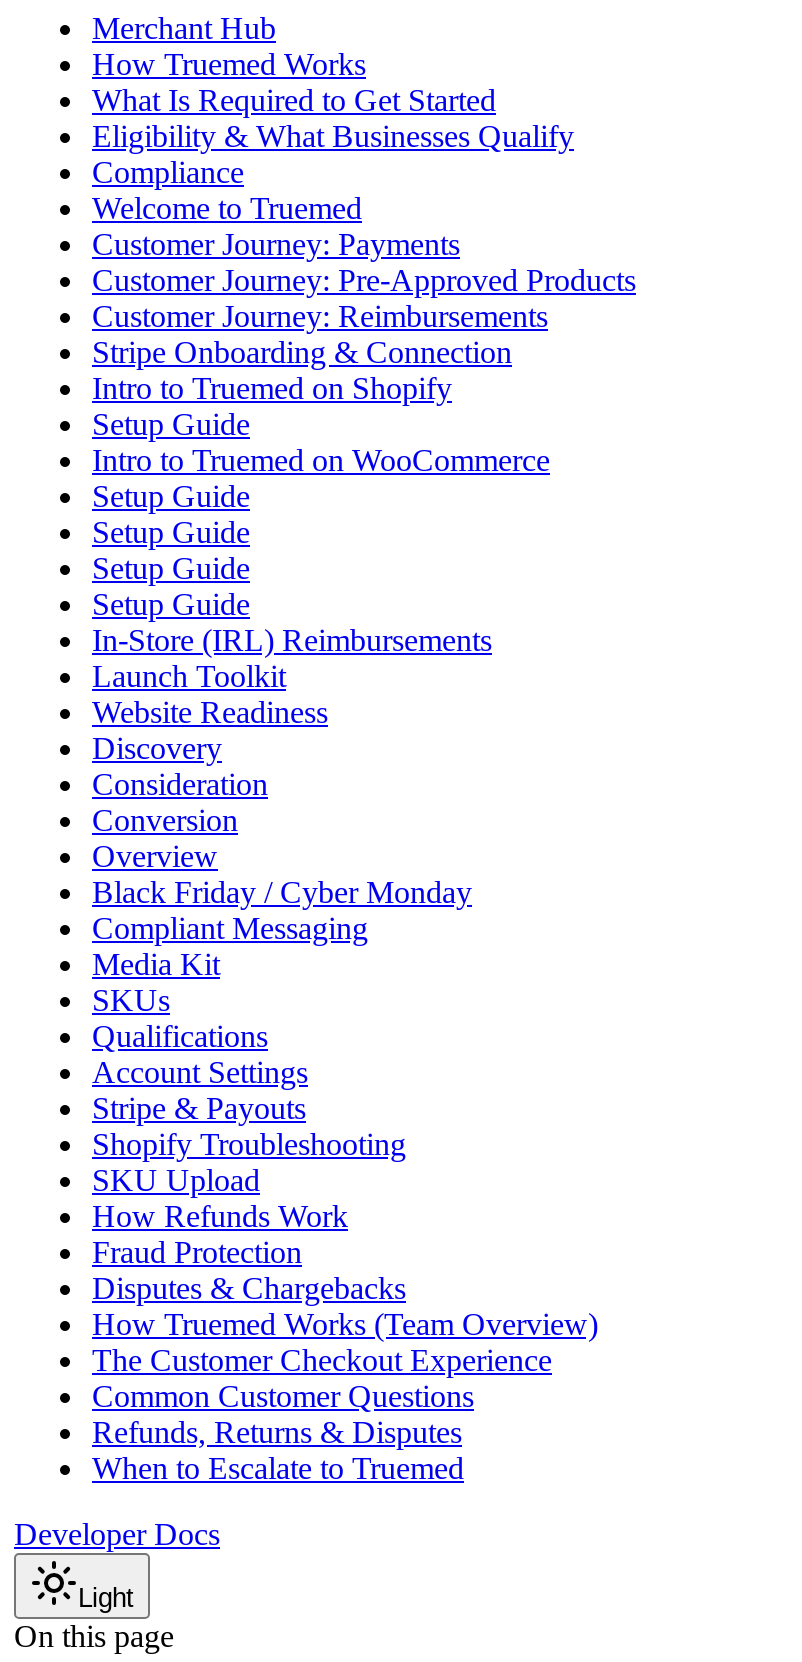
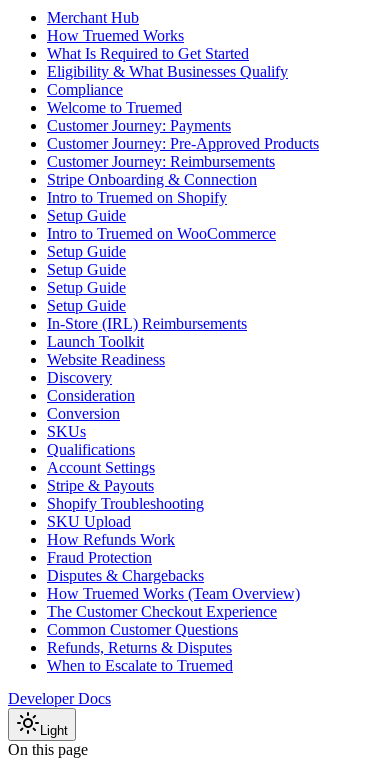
- Overview
- Black Friday / Cyber Monday
- Compliant Messaging
- Media Kit
